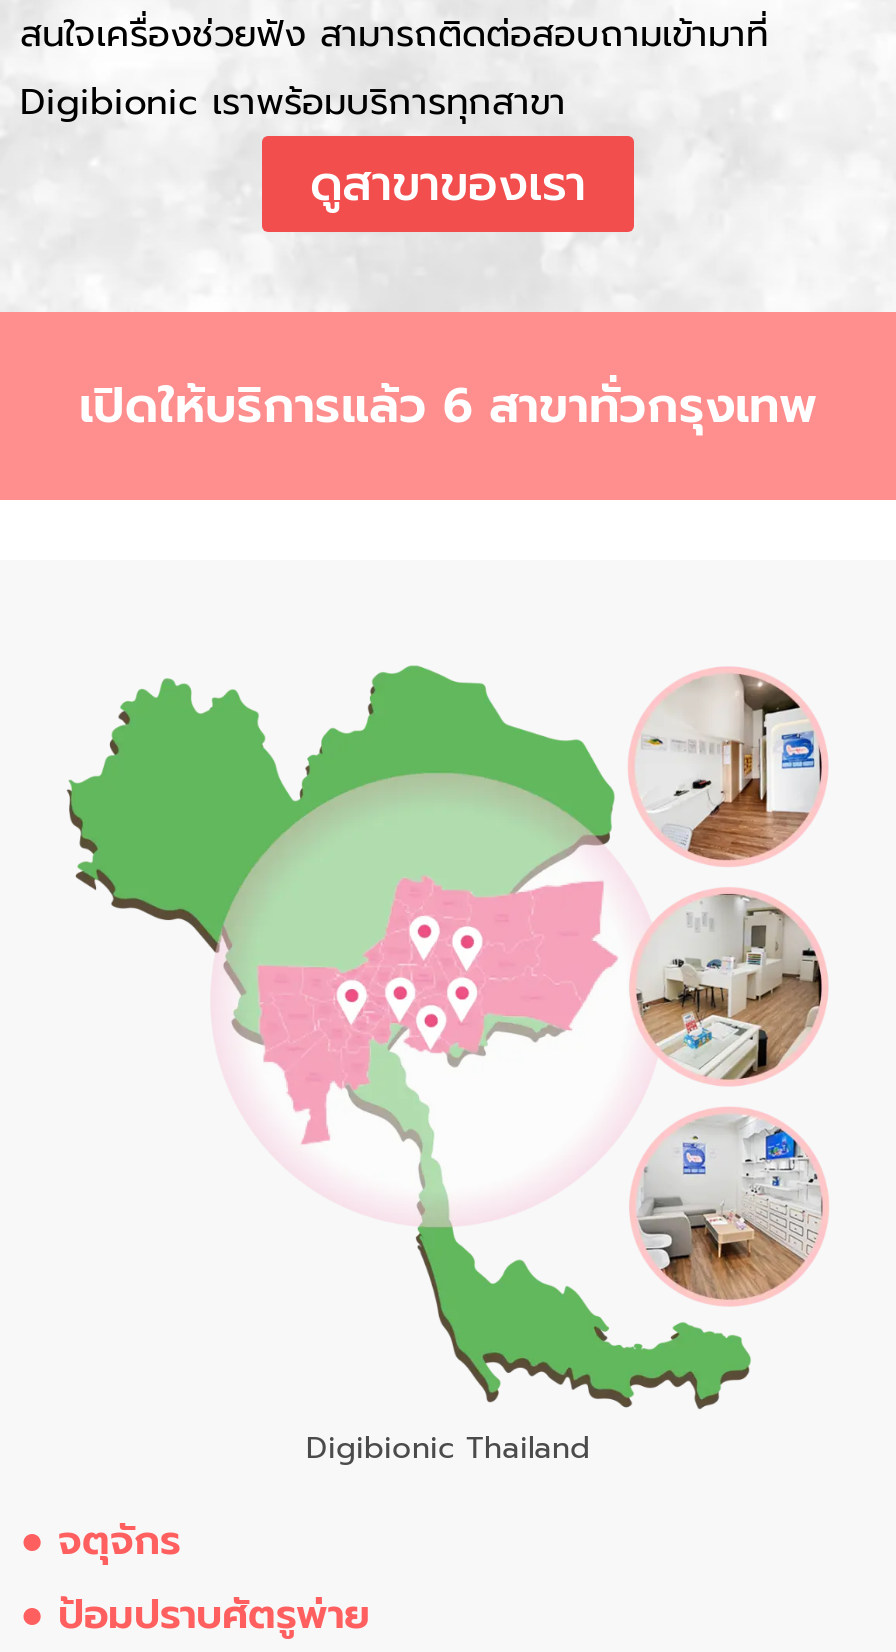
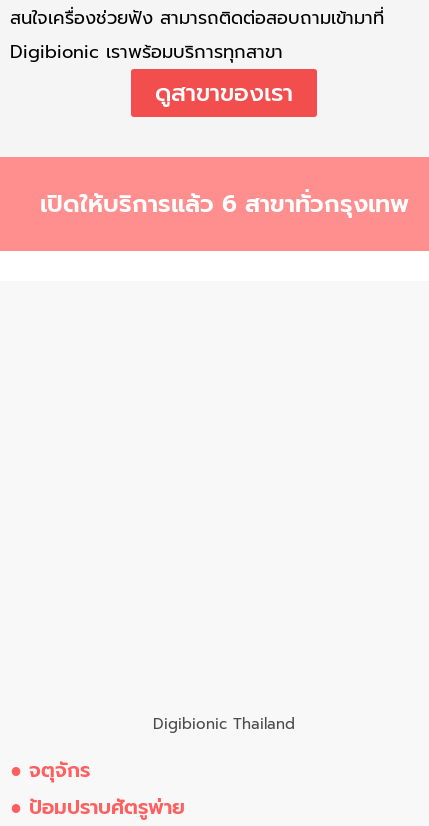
- [image]
